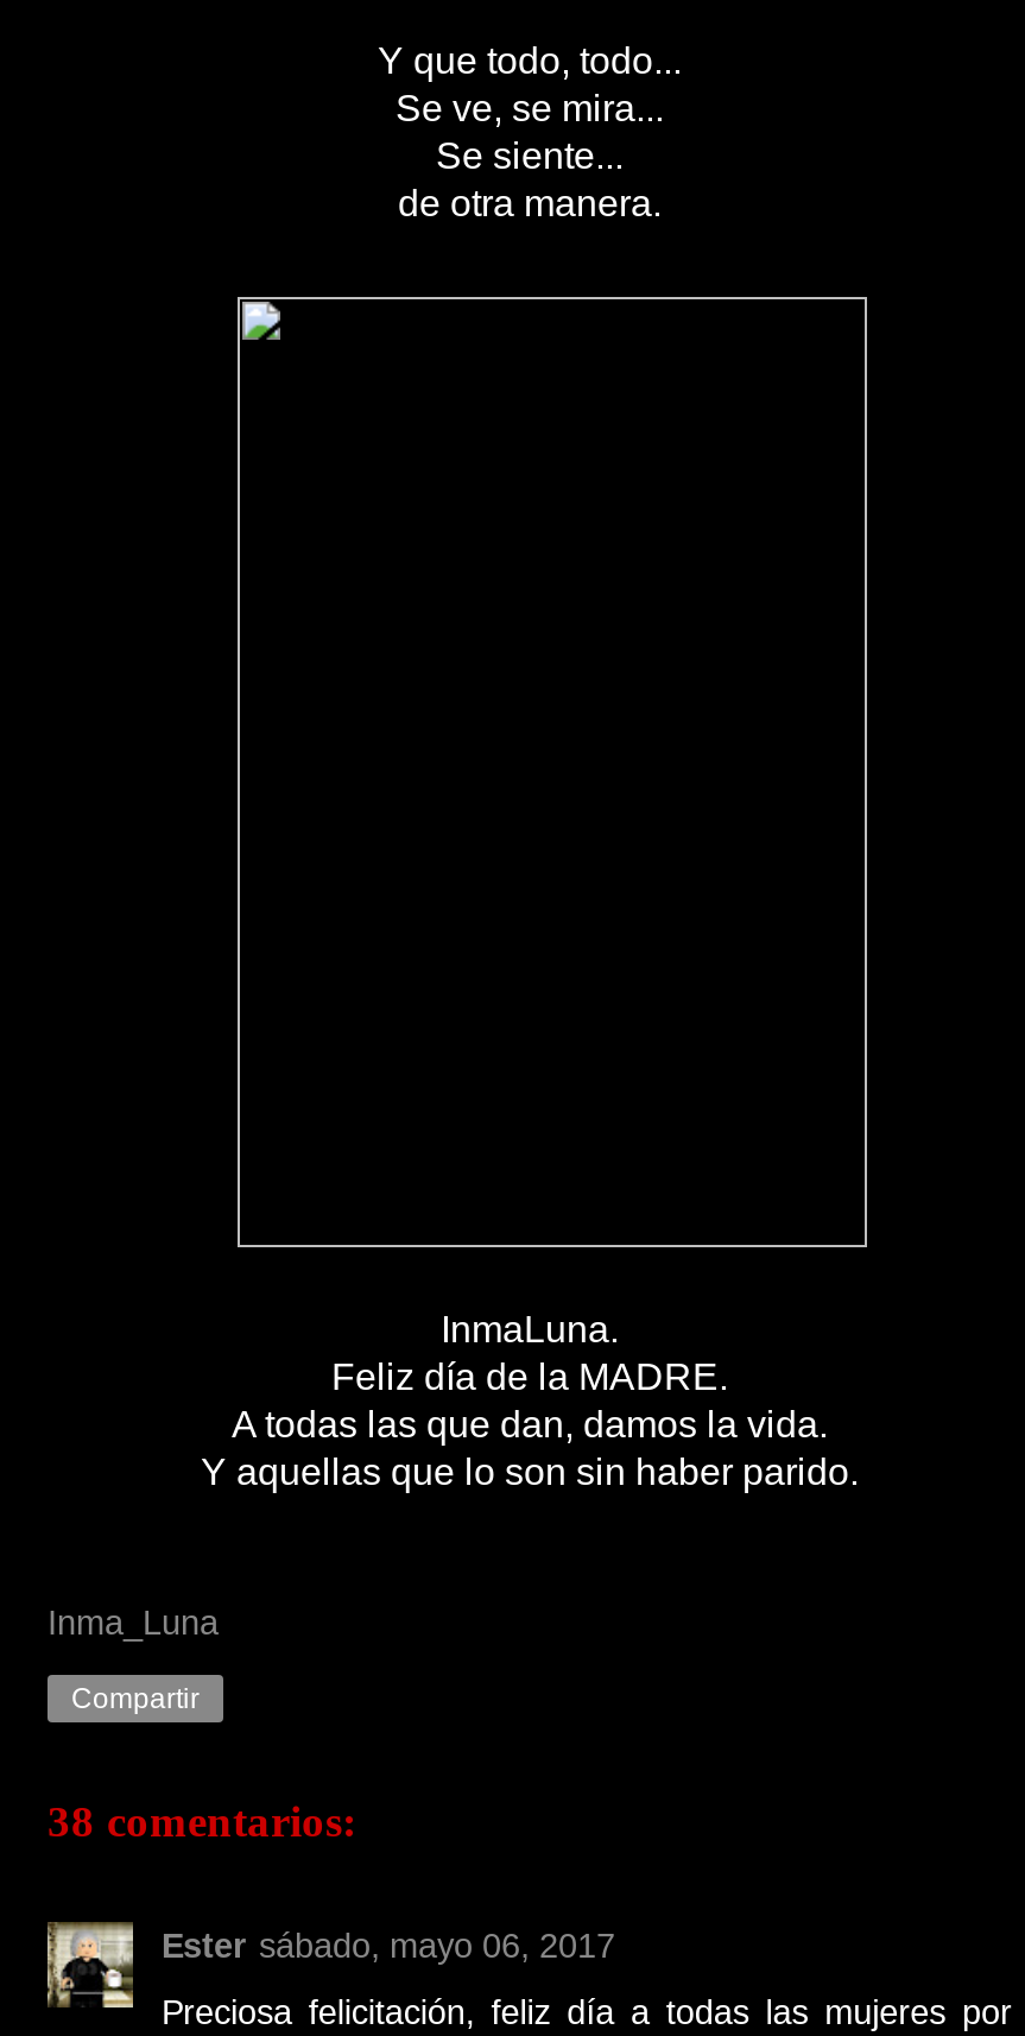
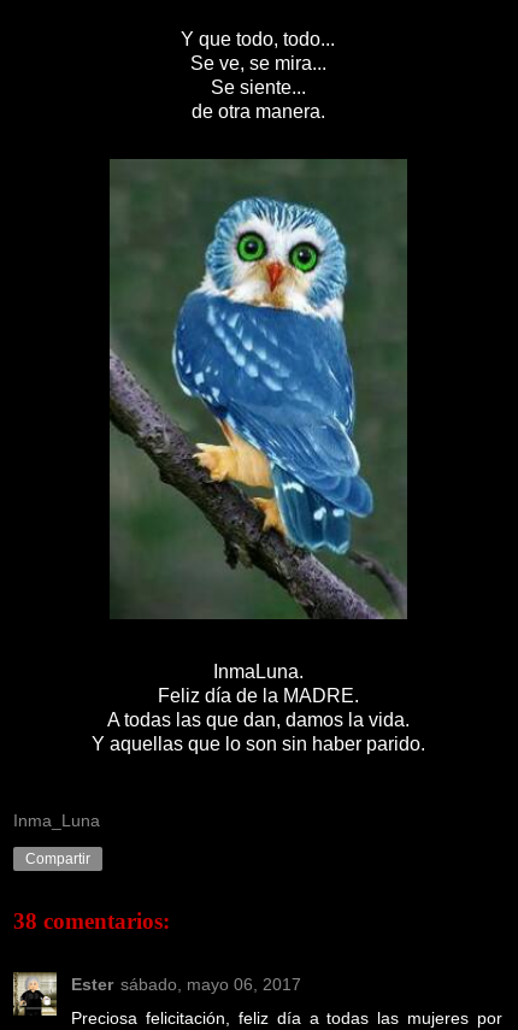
+ [image]
